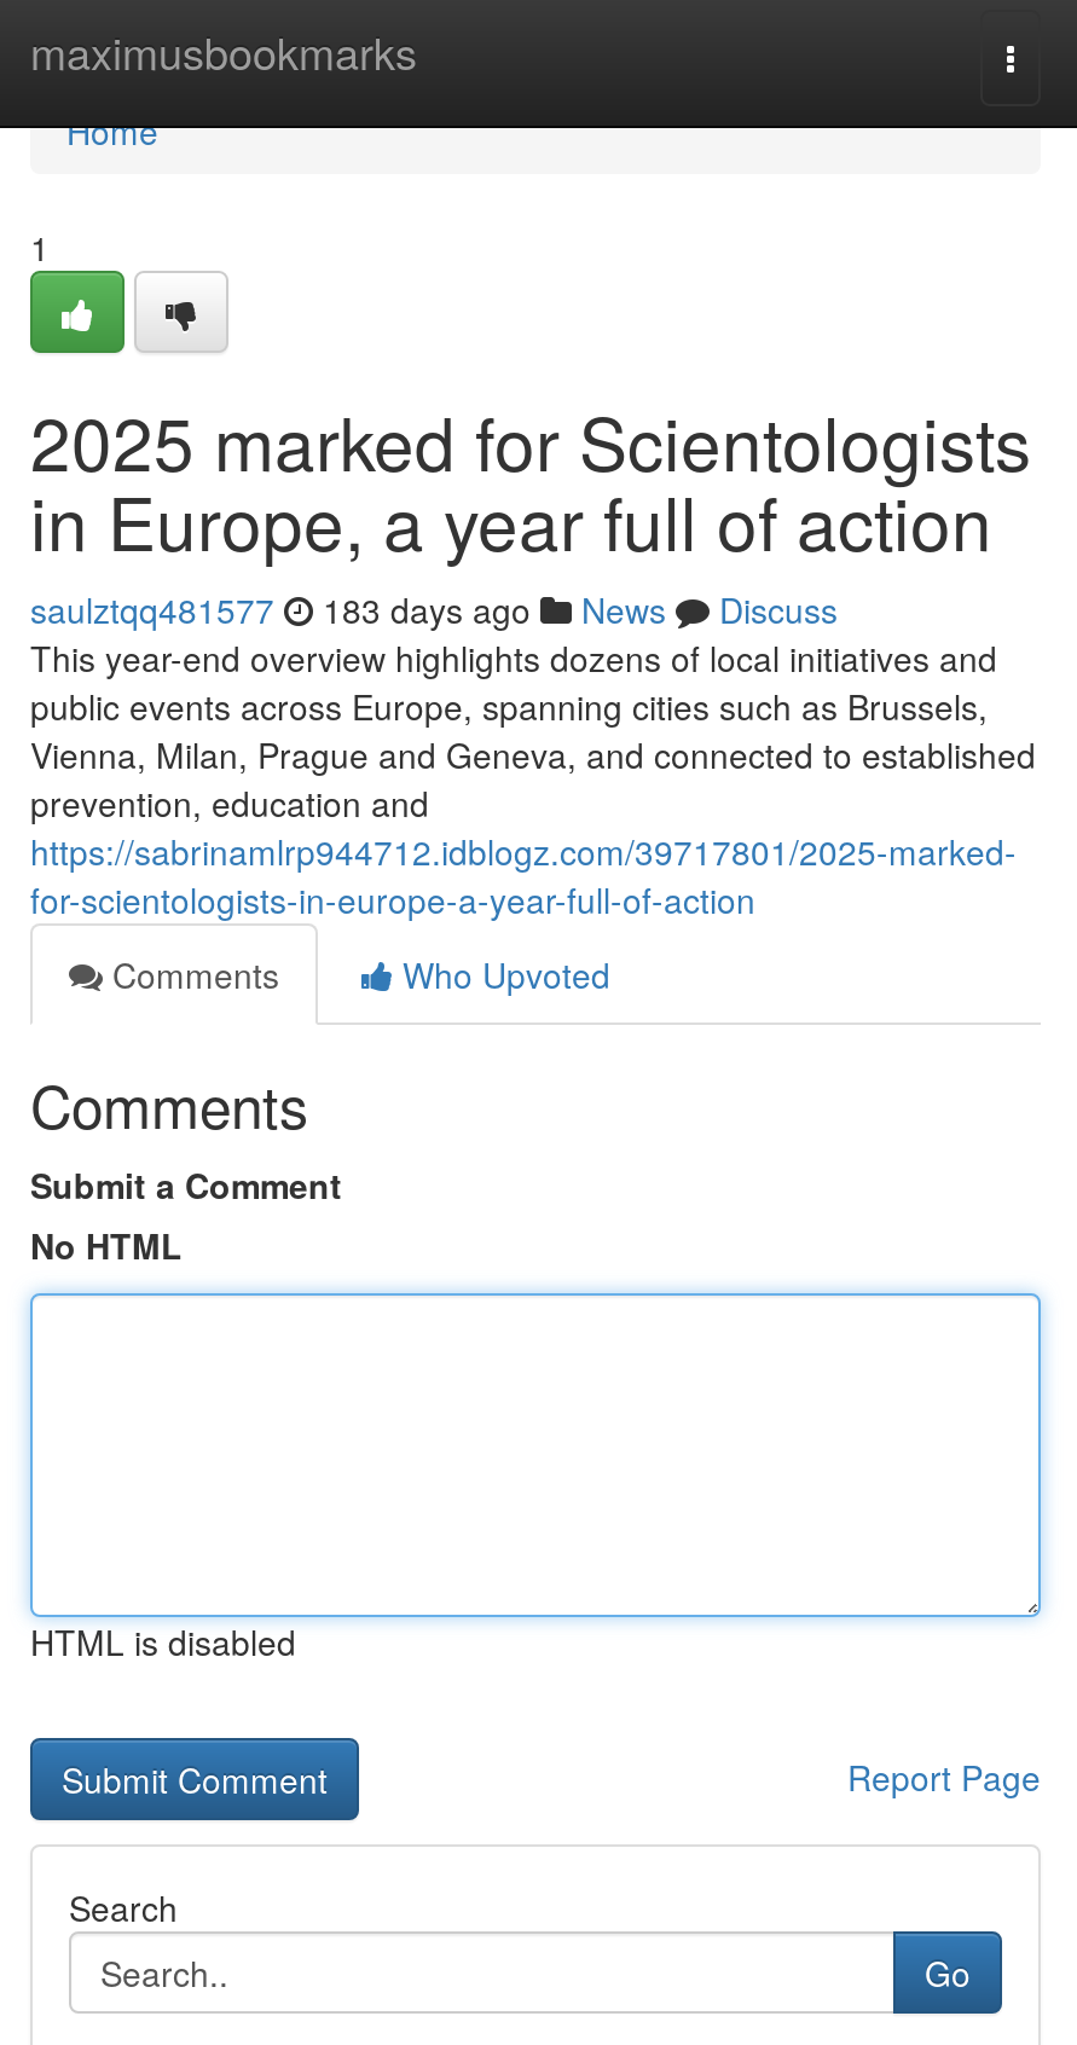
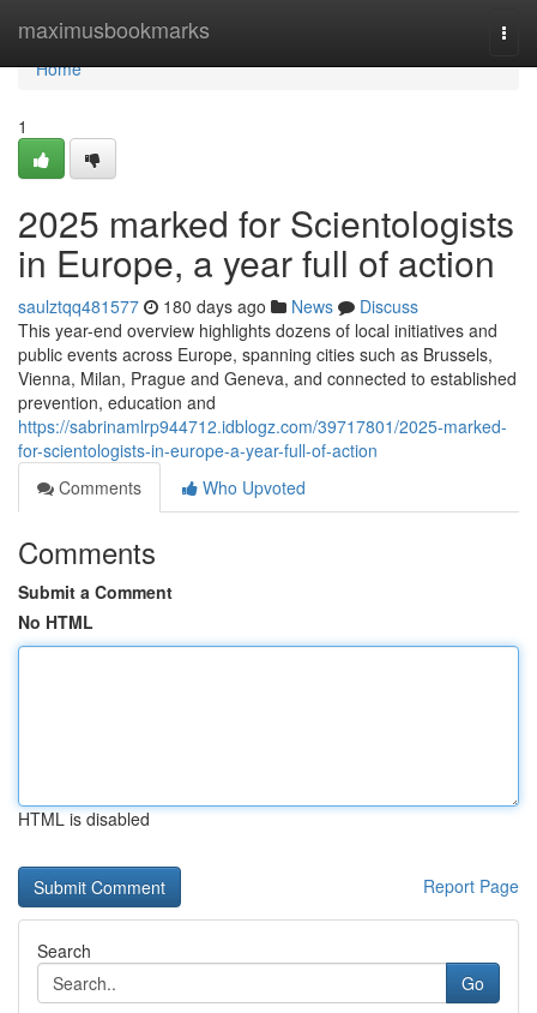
- saulztqq481577 183 days ago News Discuss
+ saulztqq481577 180 days ago News Discuss
